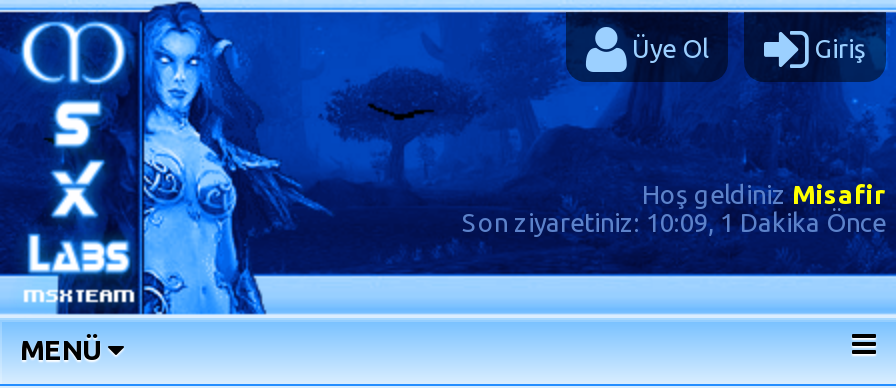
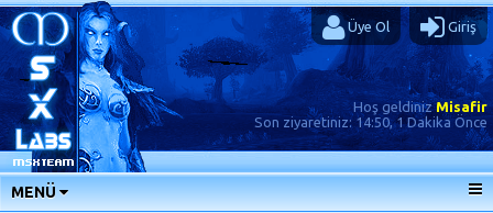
- Son ziyaretiniz: 10:09, 1 Dakika Önce
+ Son ziyaretiniz: 14:50, 1 Dakika Önce
